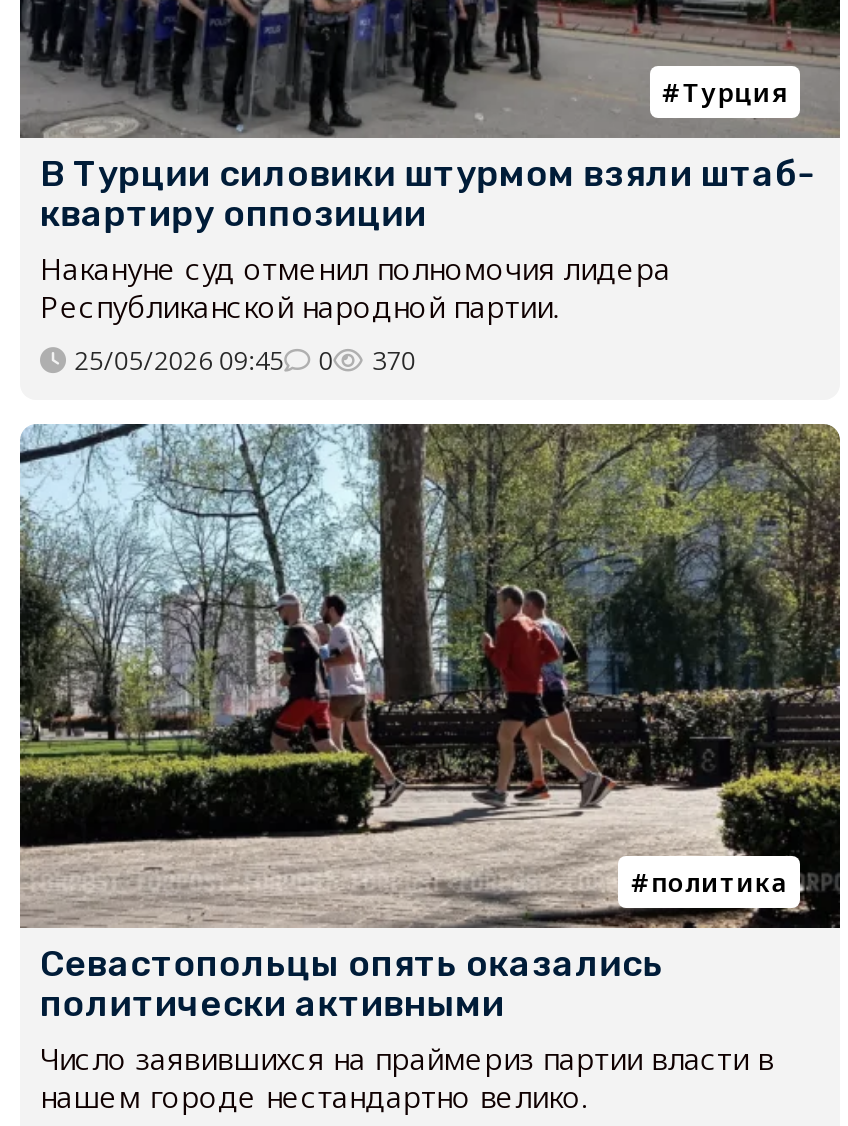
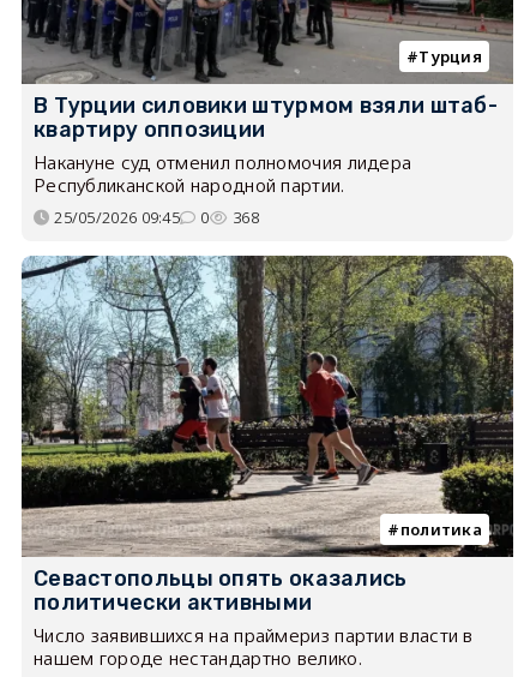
- 25/05/2026 09:45 0 370
+ 25/05/2026 09:45 0 368
